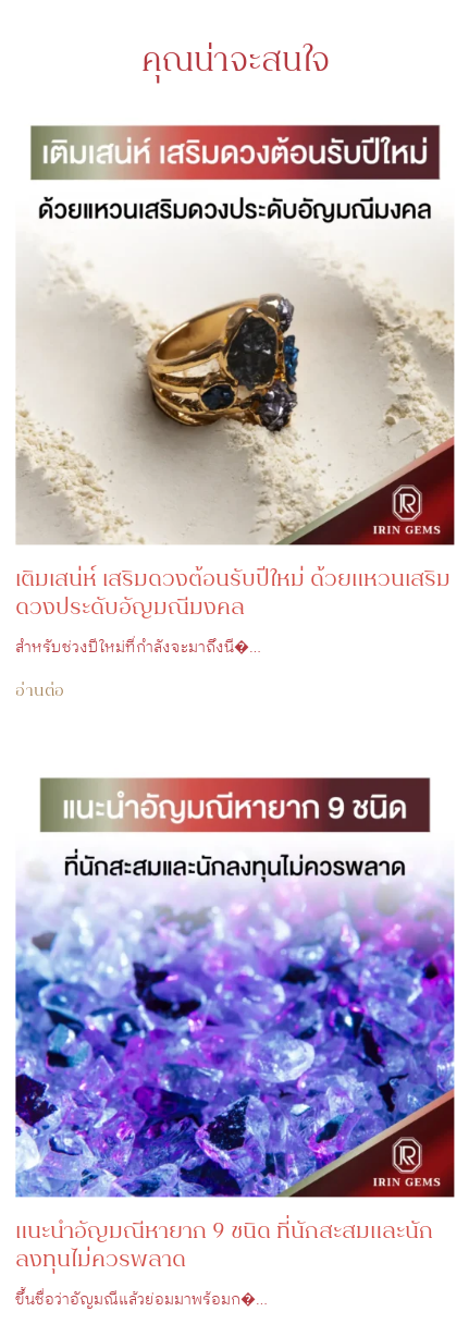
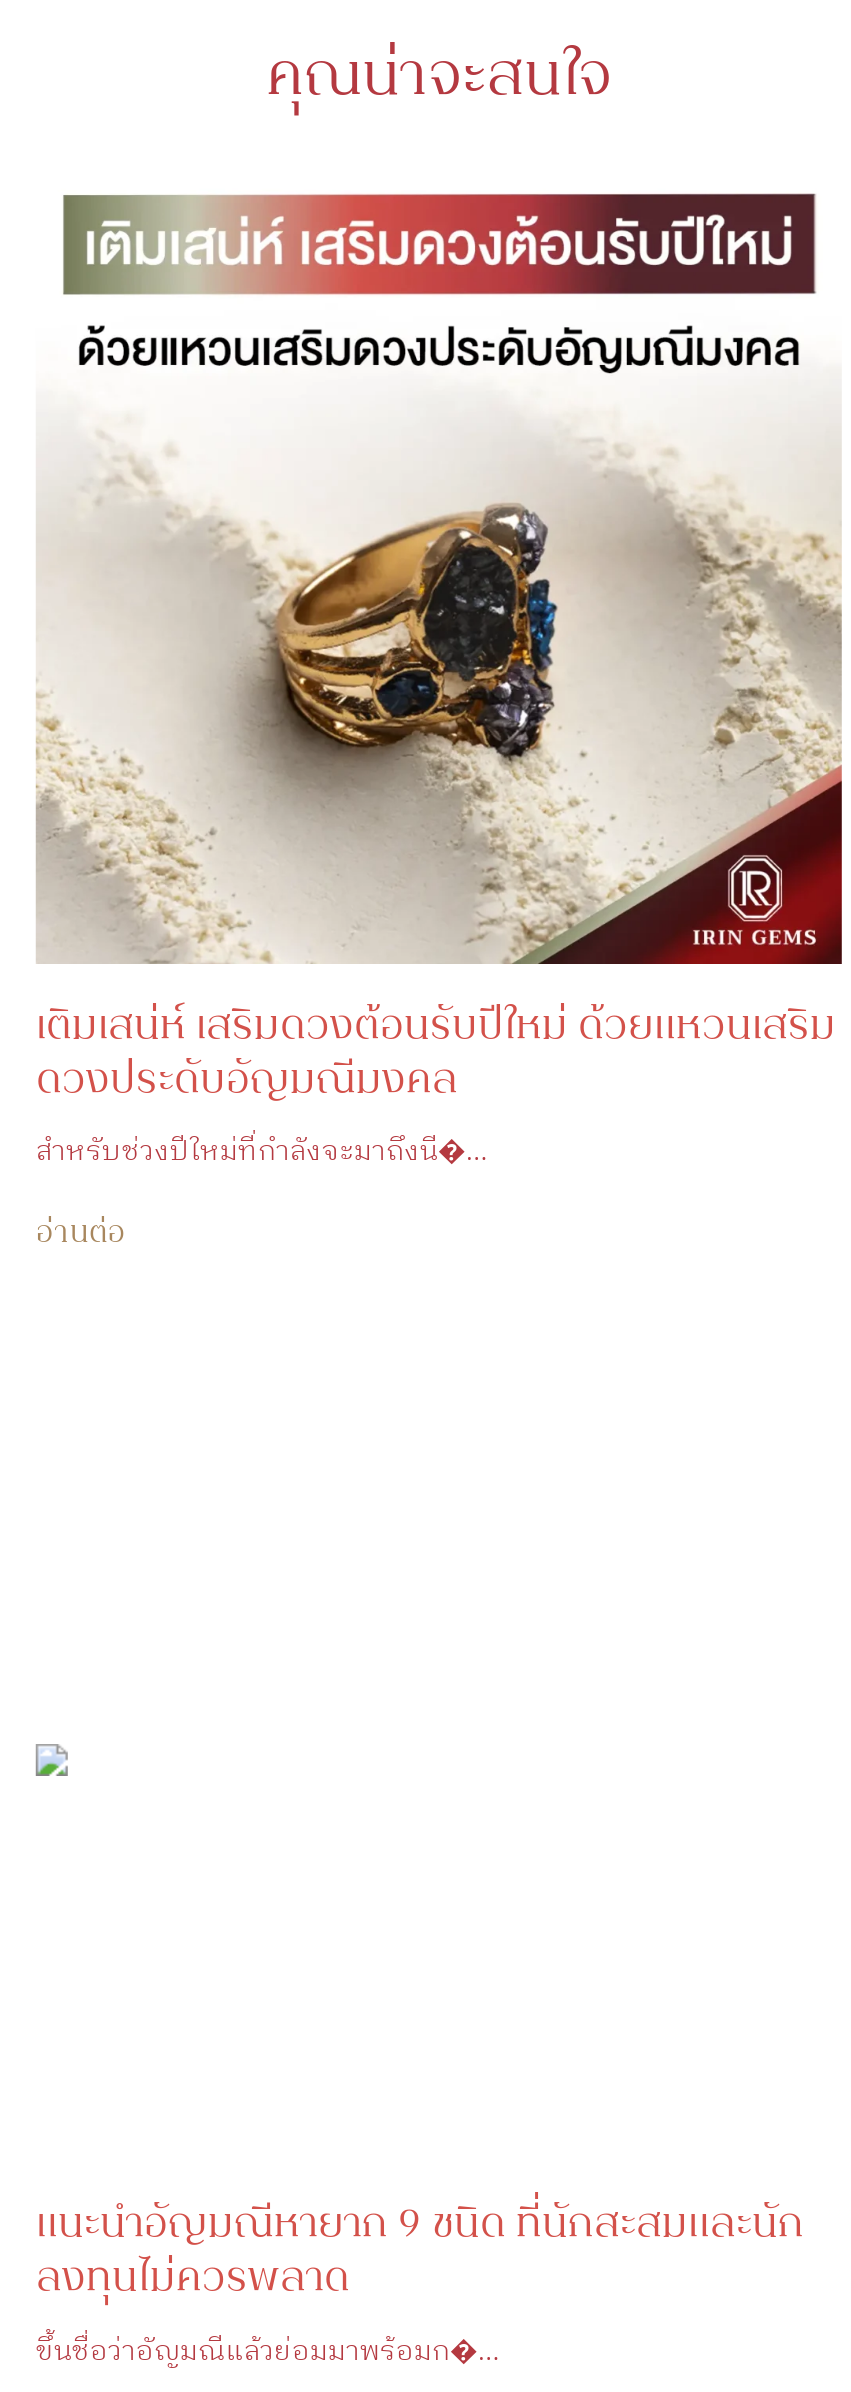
- [image]

- [image]
